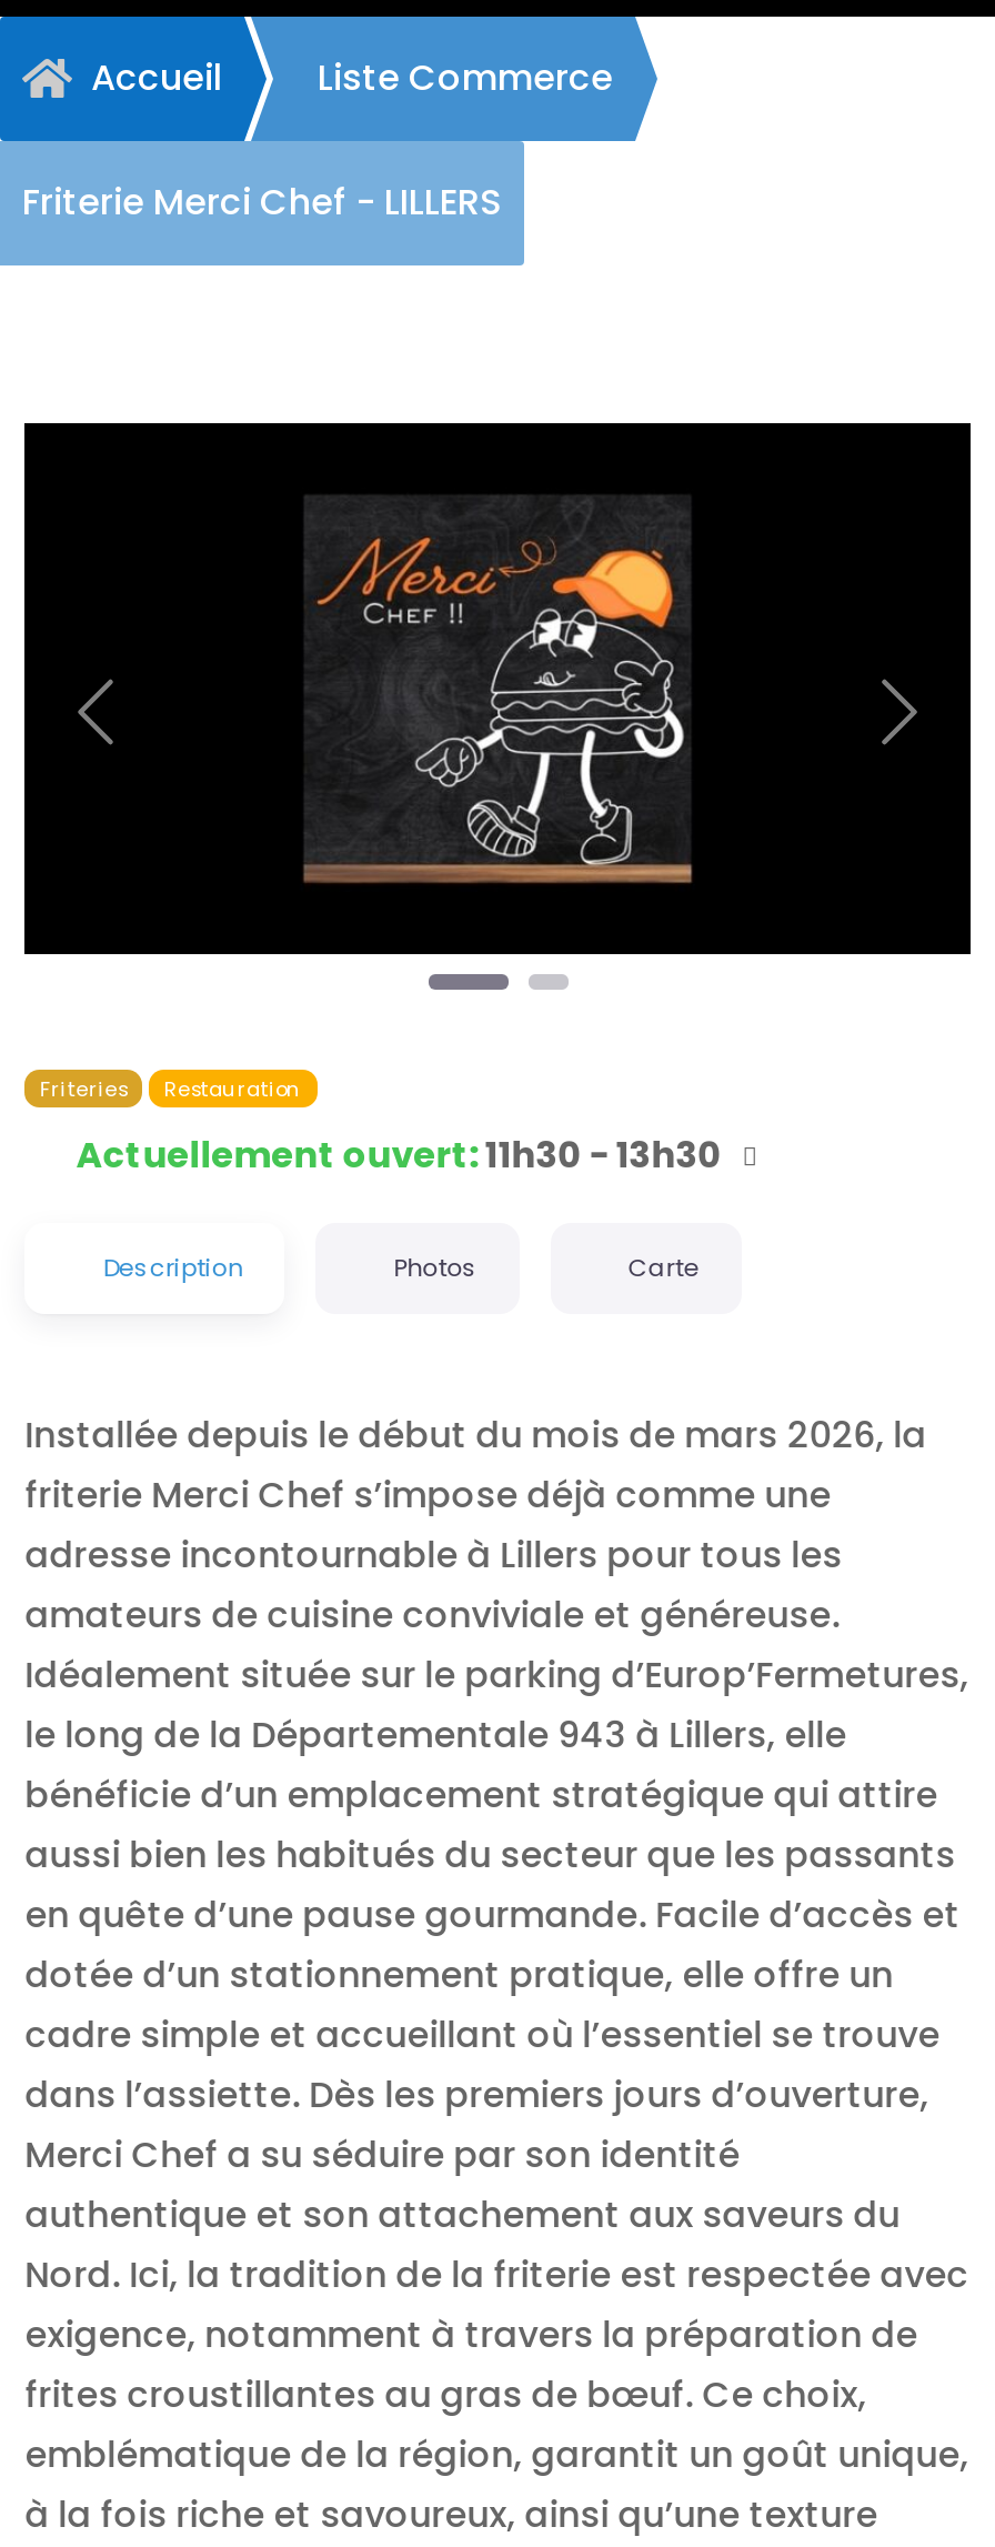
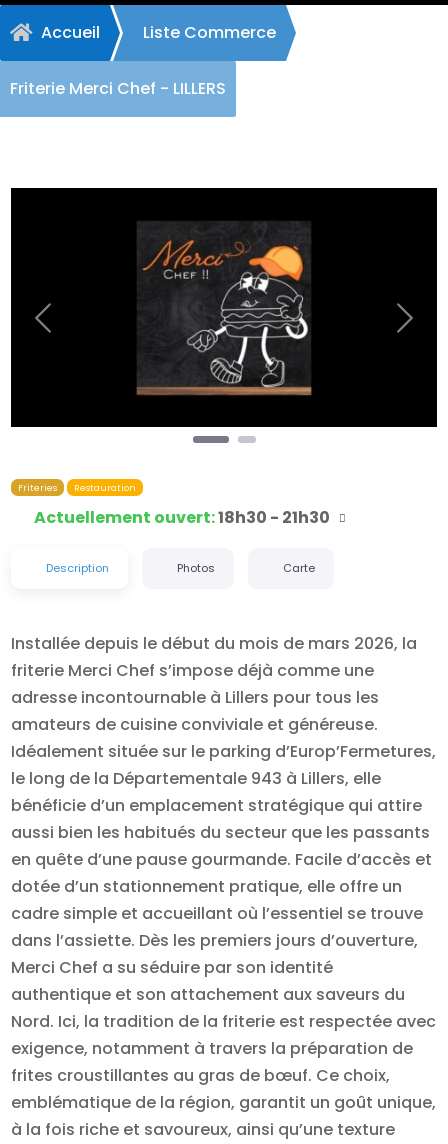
- Actuellement ouvert:11h30 - 13h30
+ Actuellement ouvert:18h30 - 21h30
